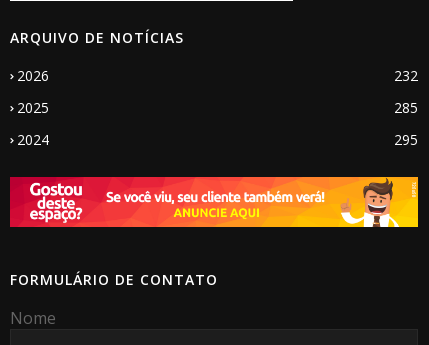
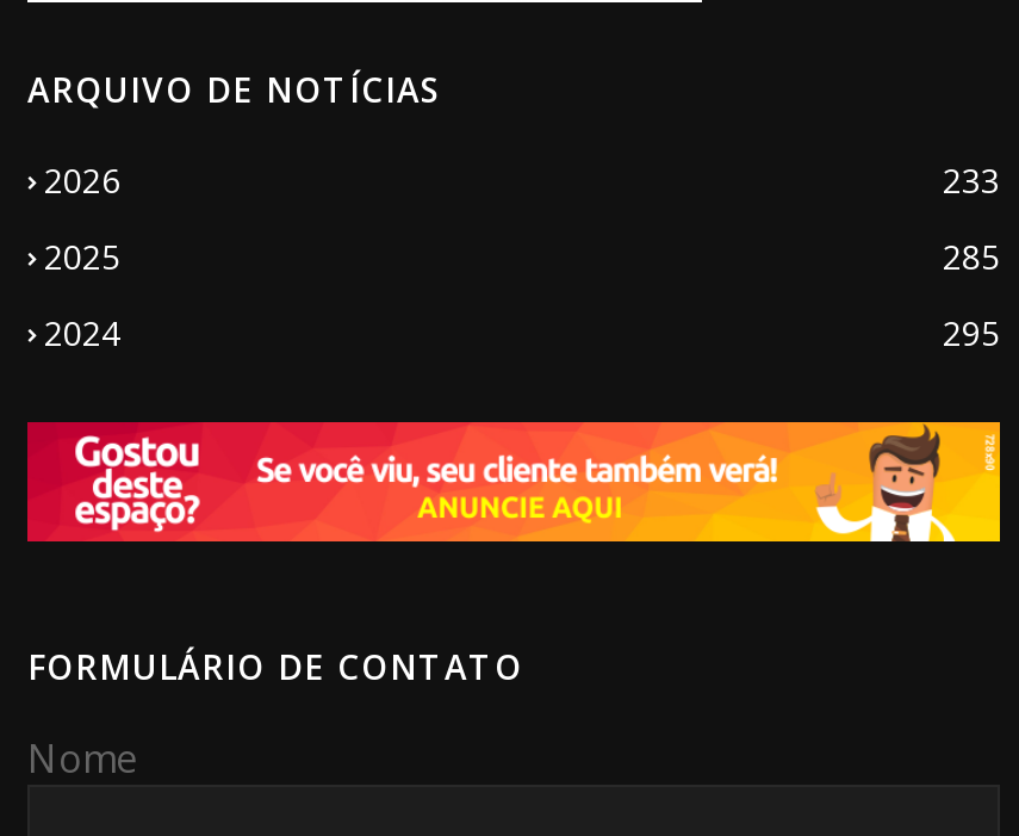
- 232
+ 233
